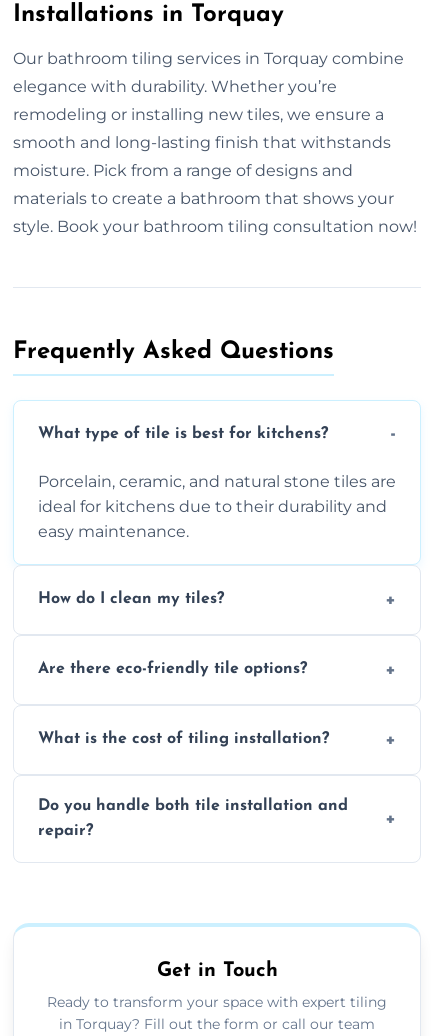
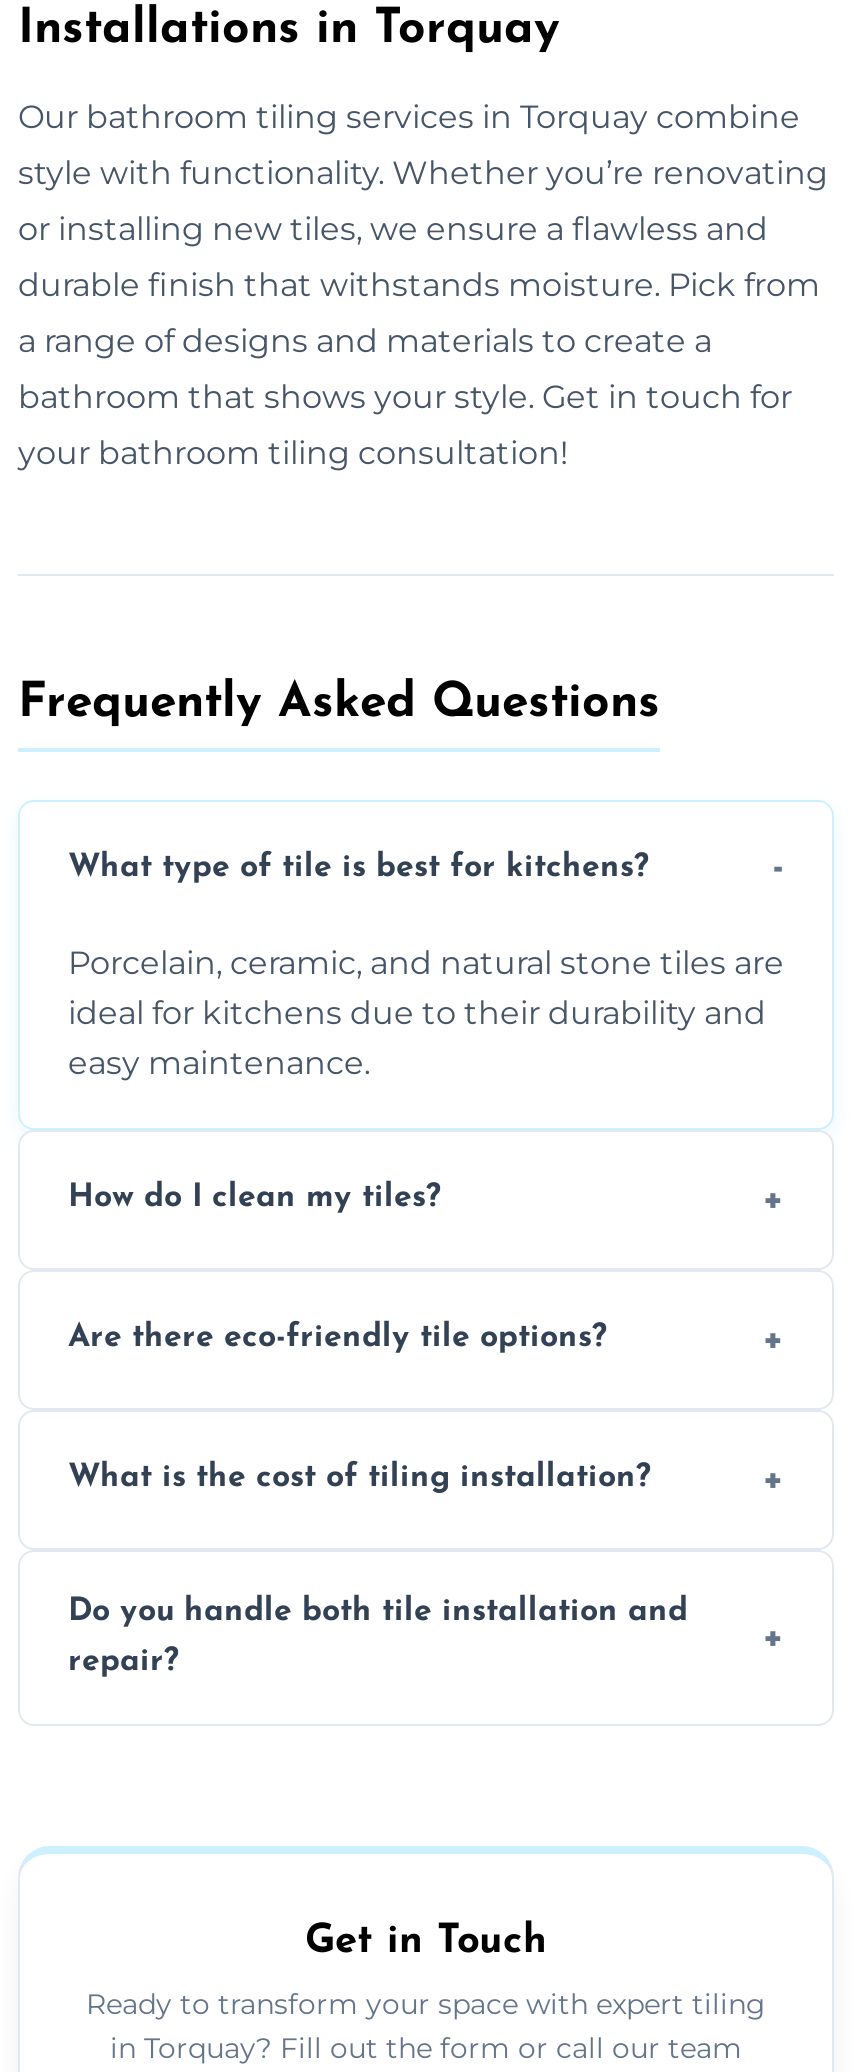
- elegance with durability. Whether you’re
+ style with functionality. Whether you’re renovating

- remodeling or installing new tiles, we ensure a
+ or installing new tiles, we ensure a flawless and

- smooth and long-lasting finish that withstands
+ durable finish that withstands moisture. Pick from

- moisture. Pick from a range of designs and
+ a range of designs and materials to create a

- materials to create a bathroom that shows your
+ bathroom that shows your style. Get in touch for

- style. Book your bathroom tiling consultation now!
+ your bathroom tiling consultation!
